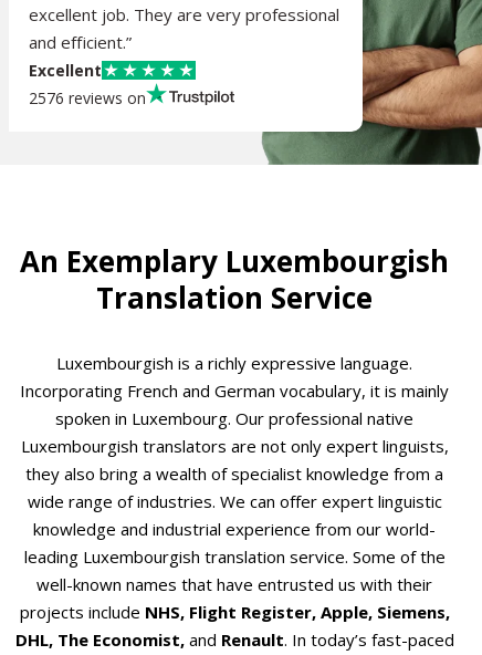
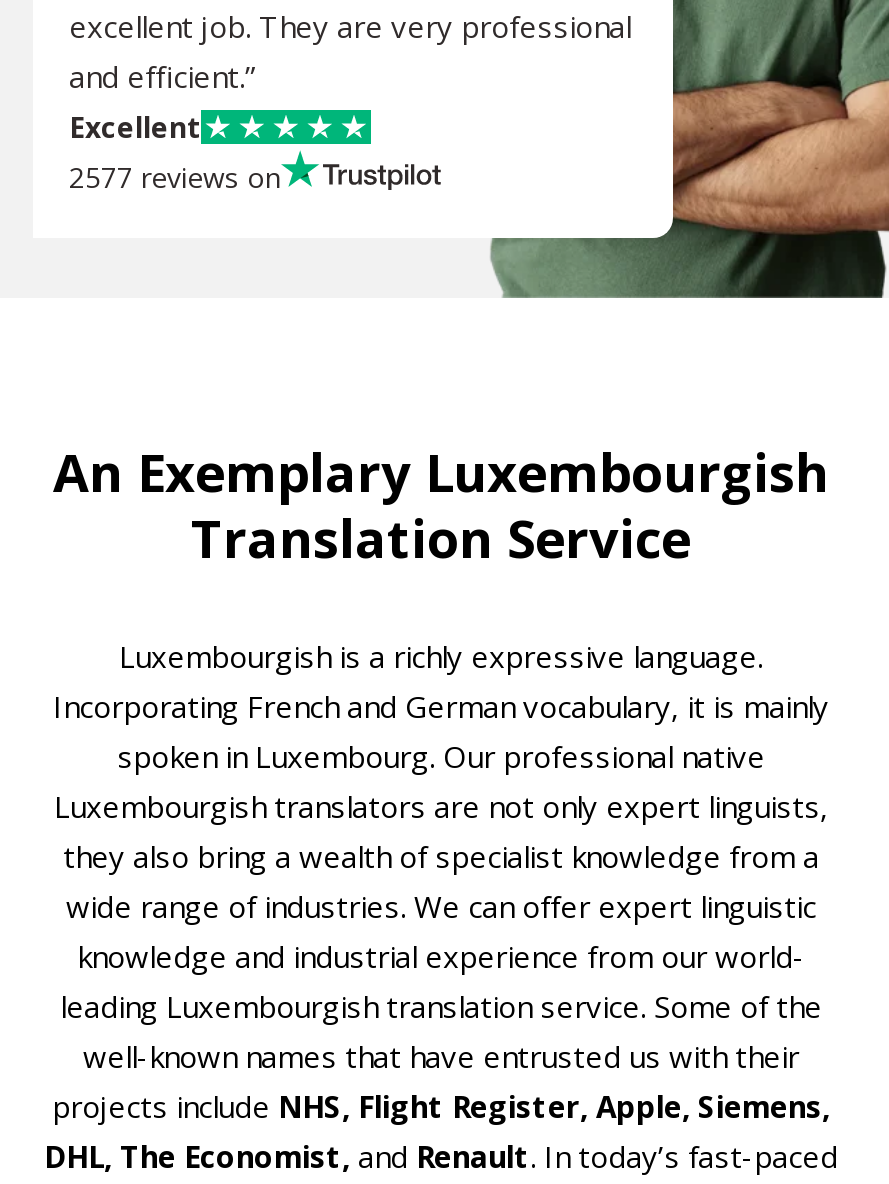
- 2576 reviews on
+ 2577 reviews on
